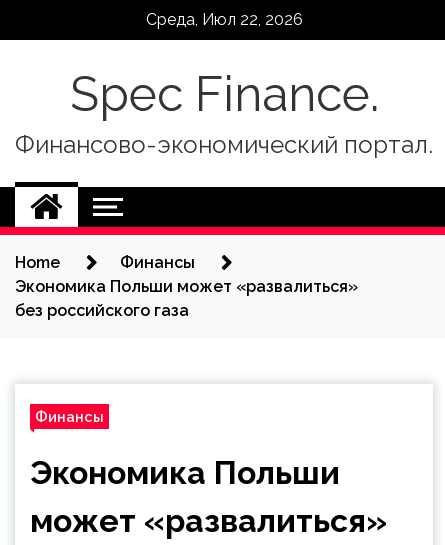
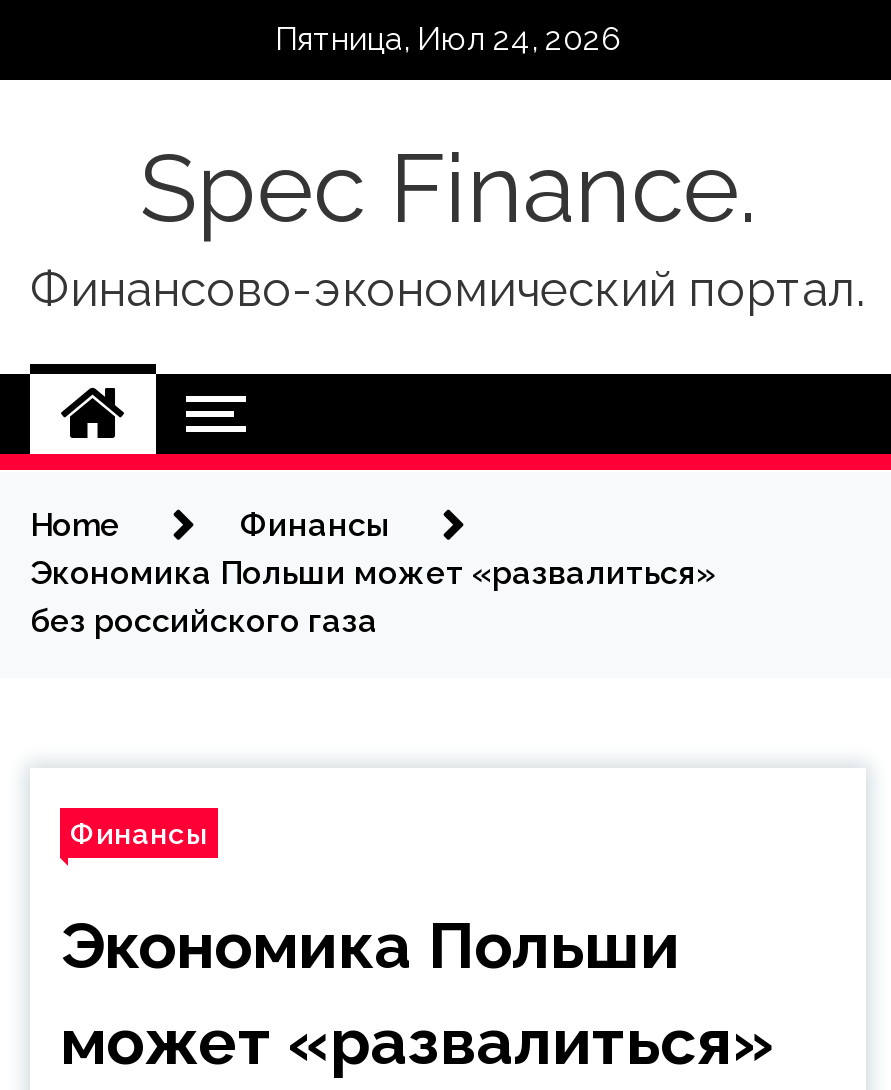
- Среда, Июл 22, 2026
+ Пятница, Июл 24, 2026
